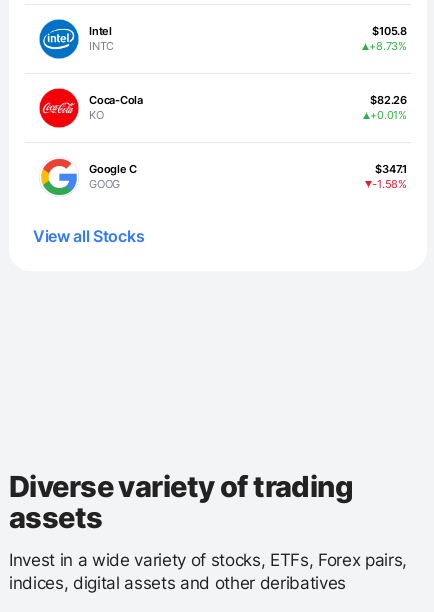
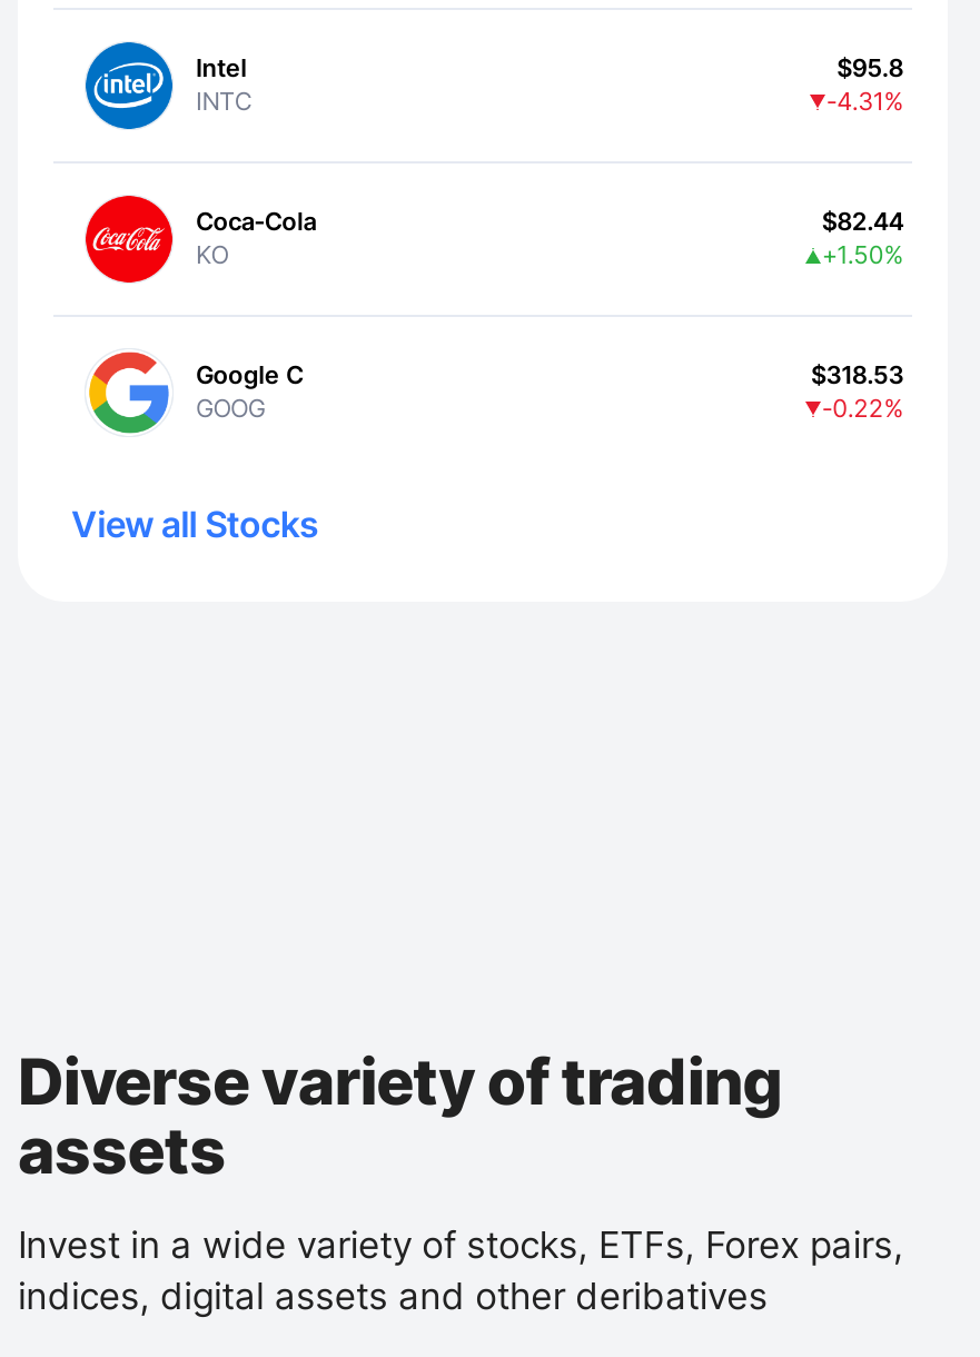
- $105.8
+ $95.8

- +8.73%
+ -4.31%

- $82.26
+ $82.44

- +0.01%
+ +1.50%

- $347.1
+ $318.53

- -1.58%
+ -0.22%
